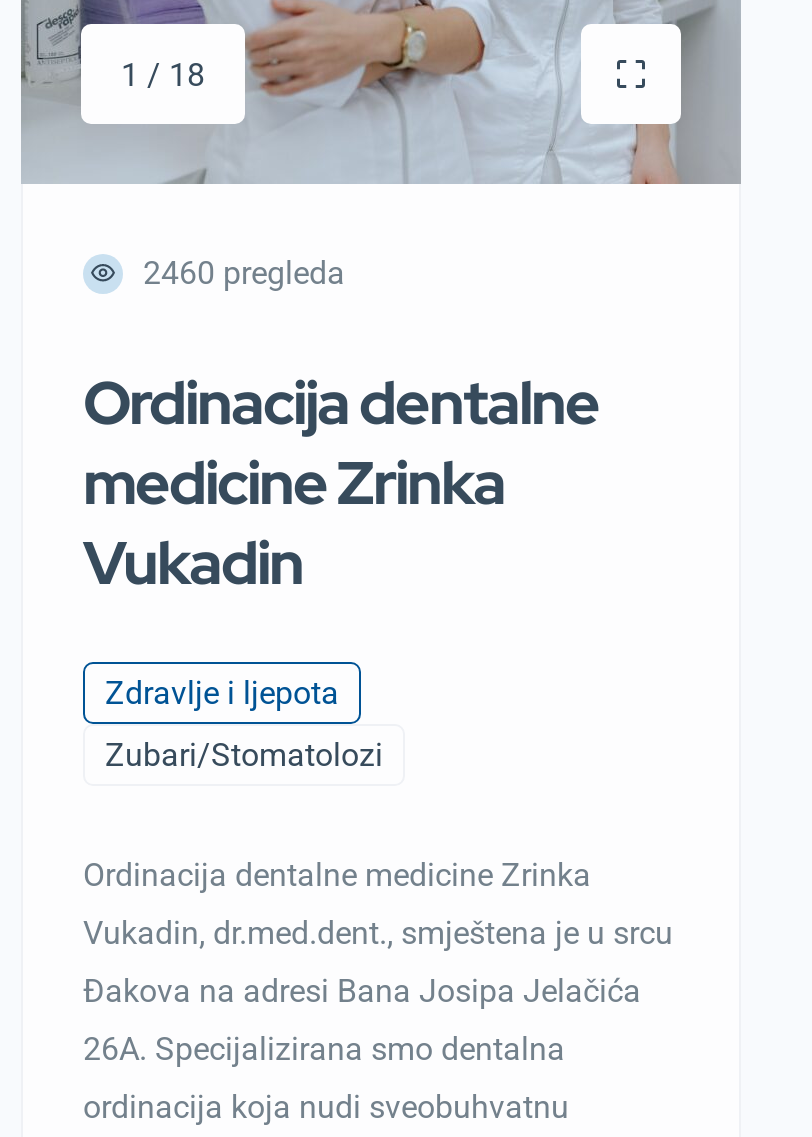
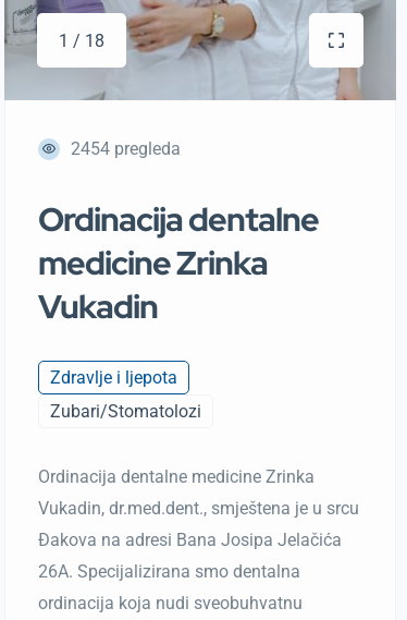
- 2460 pregleda
+ 2454 pregleda
